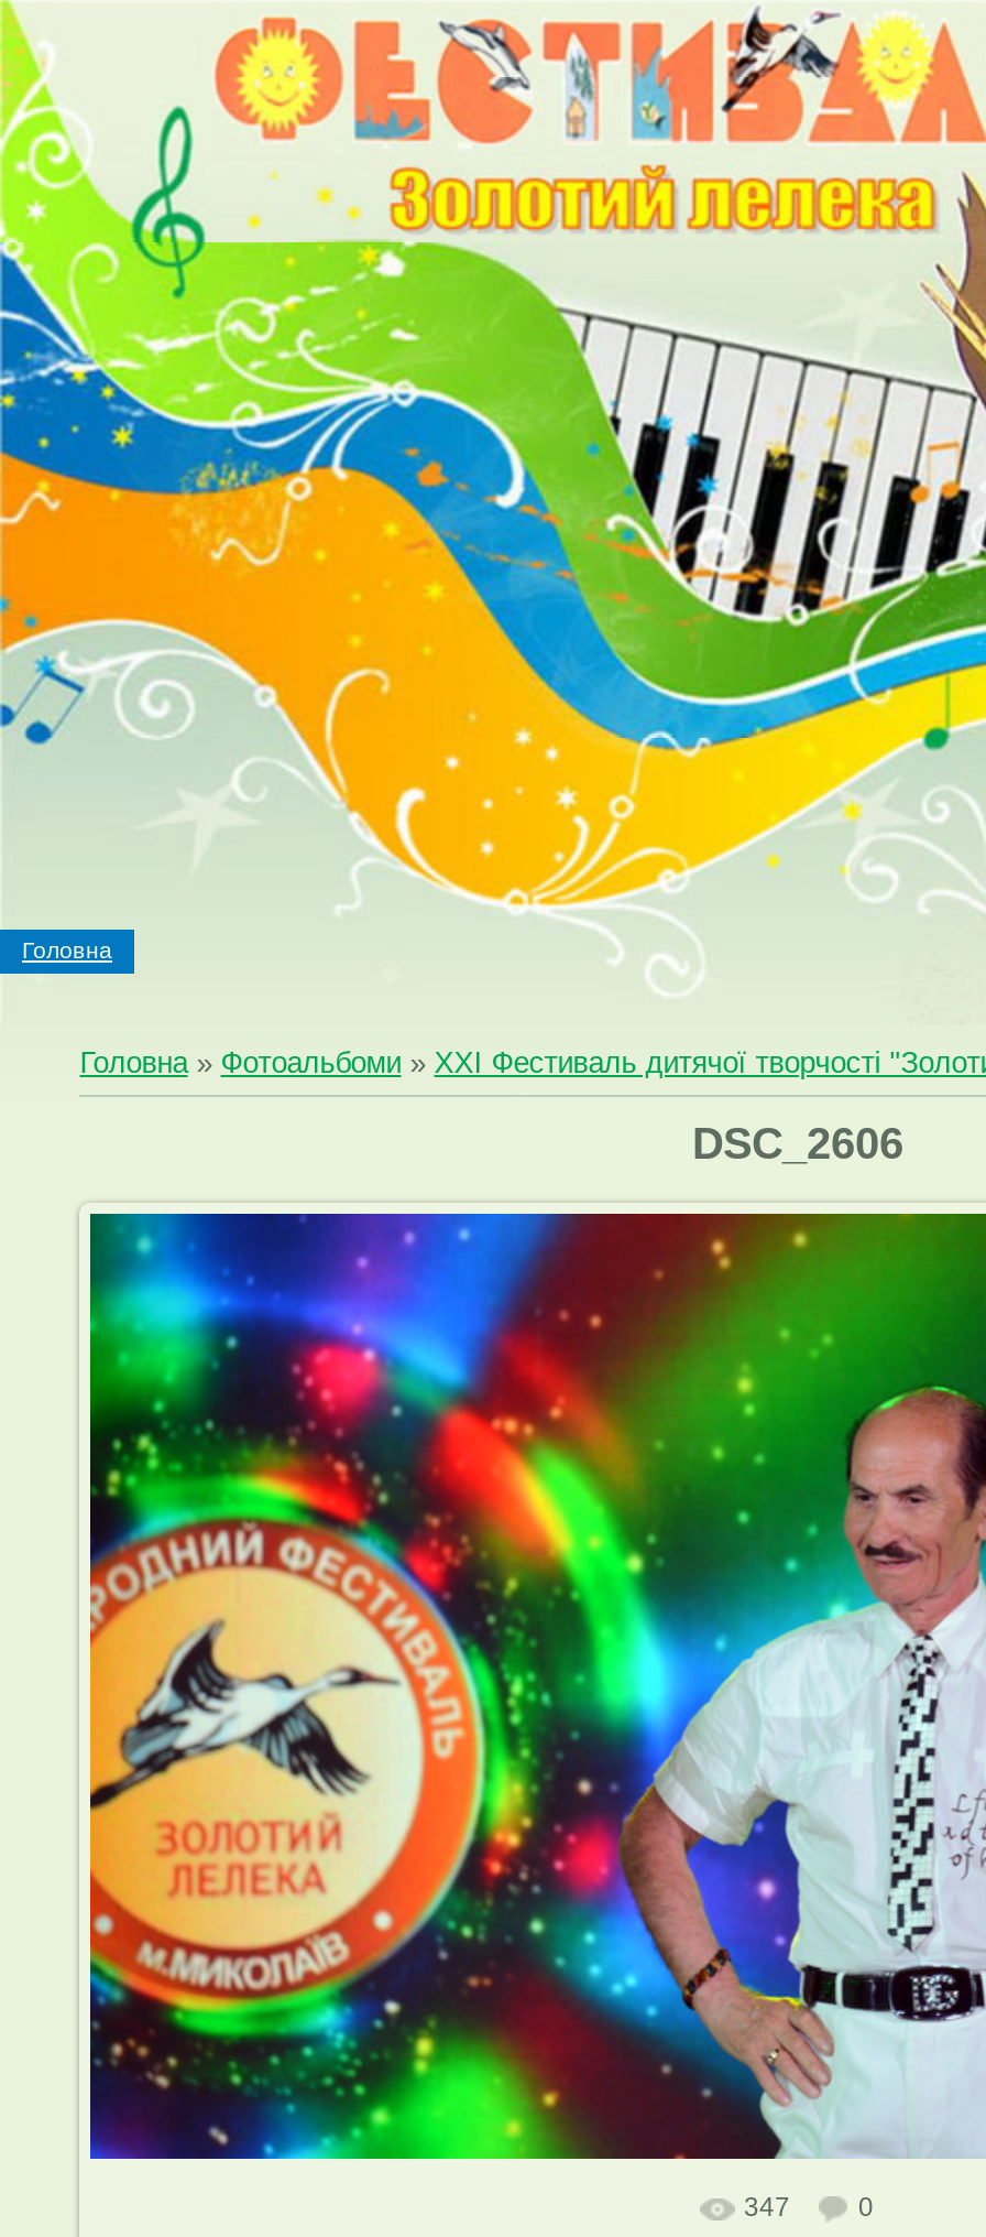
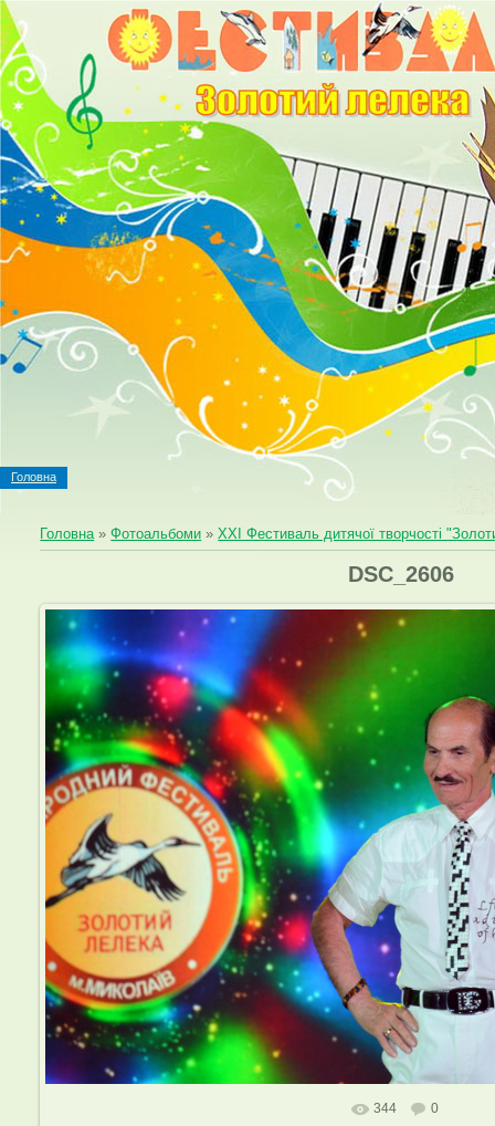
- 347
+ 344
